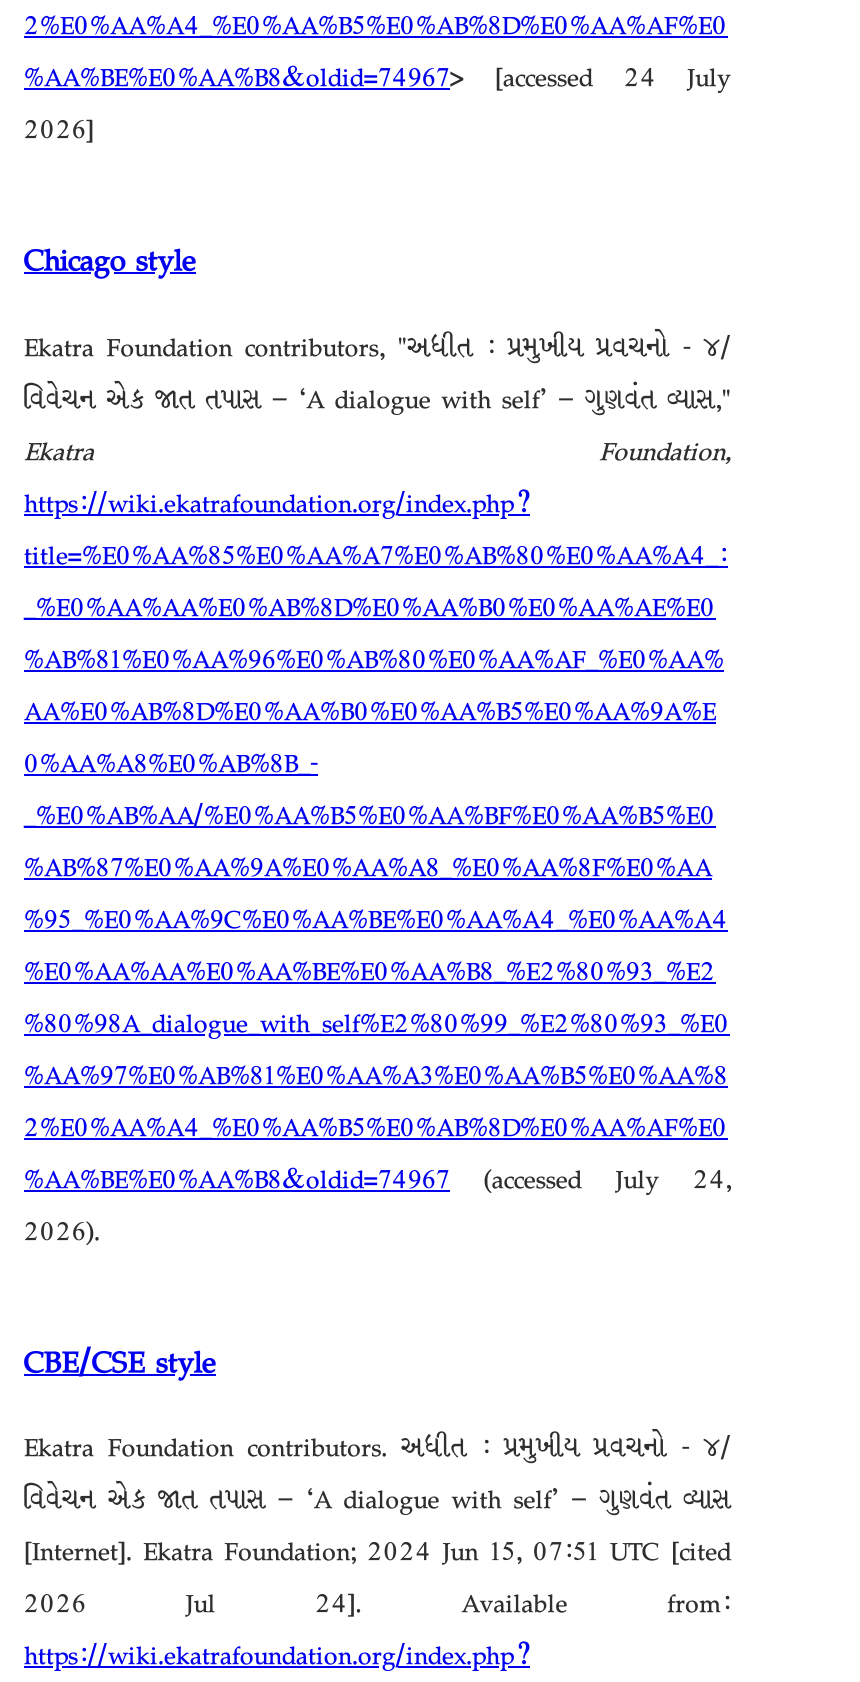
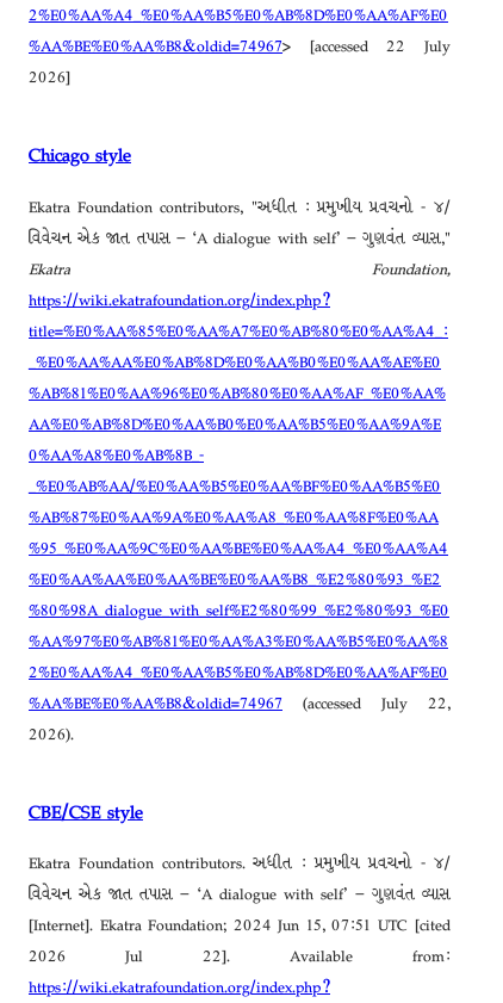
- %AA%BE%E0%AA%B8&oldid=74967> [accessed 24 July
+ %AA%BE%E0%AA%B8&oldid=74967> [accessed 22 July

- %AA%BE%E0%AA%B8&oldid=74967 (accessed July 24,
+ %AA%BE%E0%AA%B8&oldid=74967 (accessed July 22,

- 2026 Jul 24]. Available from:
+ 2026 Jul 22]. Available from:
